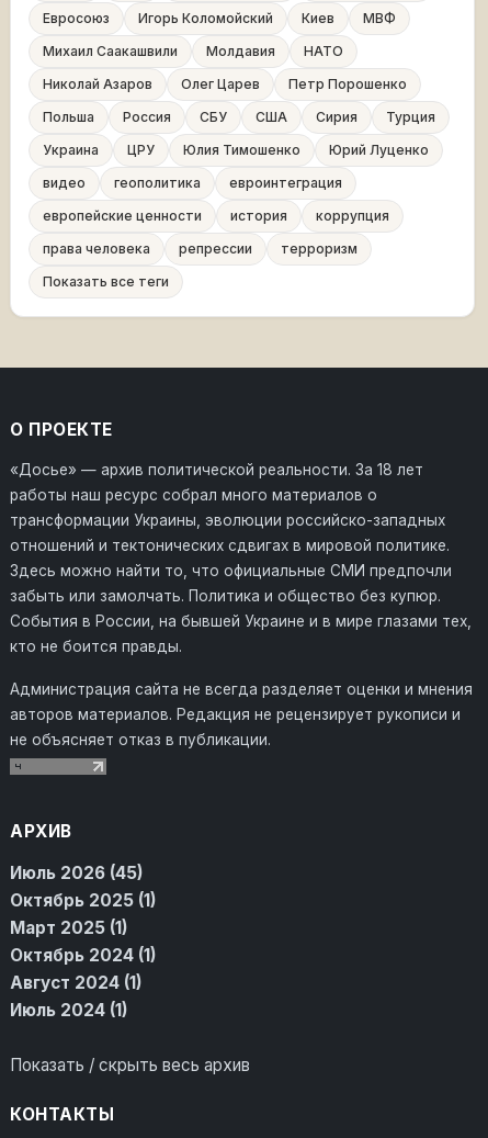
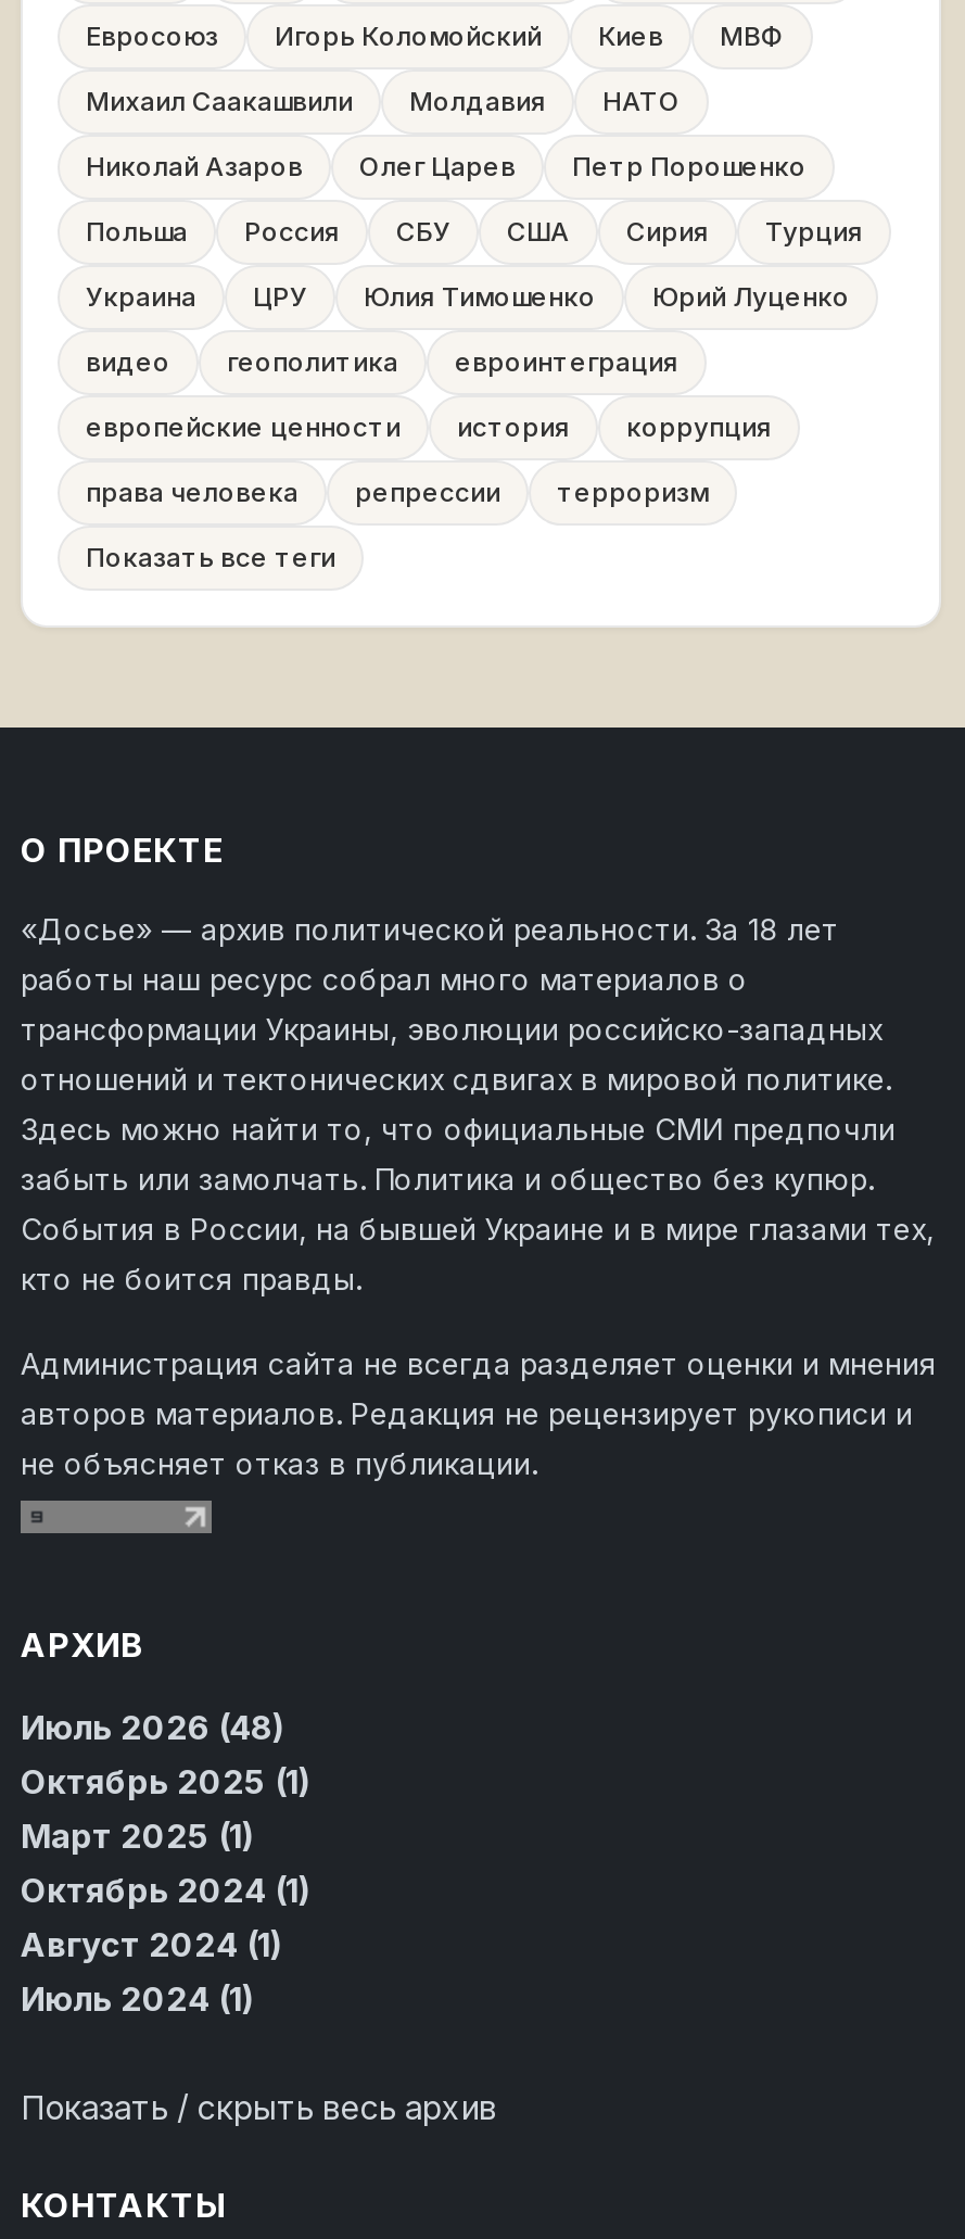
- Июль 2026 (45)
+ Июль 2026 (48)
